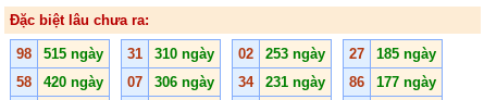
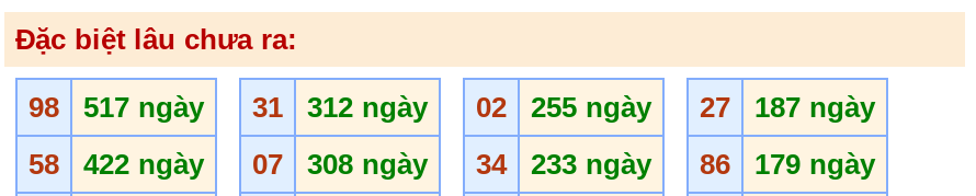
- 515 ngày
+ 517 ngày

- 310 ngày
+ 312 ngày

- 253 ngày
+ 255 ngày

- 185 ngày
+ 187 ngày

- 420 ngày
+ 422 ngày

- 306 ngày
+ 308 ngày

- 231 ngày
+ 233 ngày

- 177 ngày
+ 179 ngày
